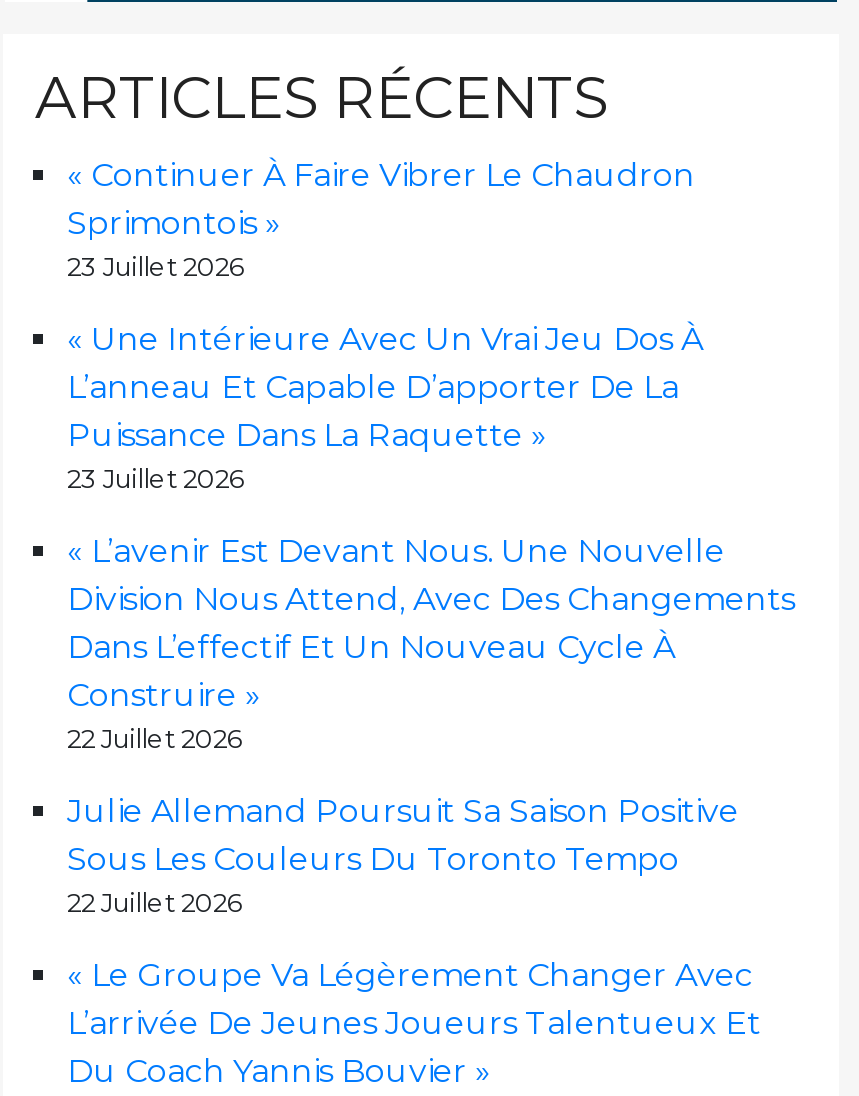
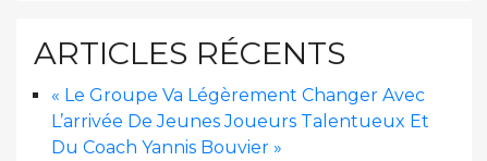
- « Continuer À Faire Vibrer Le Chaudron
- Sprimontois »
- 23 Juillet 2026
- « Une Intérieure Avec Un Vrai Jeu Dos À
- L’anneau Et Capable D’apporter De La
- Puissance Dans La Raquette »
- 23 Juillet 2026
- « L’avenir Est Devant Nous. Une Nouvelle
- Division Nous Attend, Avec Des Changements
- Dans L’effectif Et Un Nouveau Cycle À
- Construire »
- 22 Juillet 2026
- Julie Allemand Poursuit Sa Saison Positive
- Sous Les Couleurs Du Toronto Tempo
- 22 Juillet 2026
